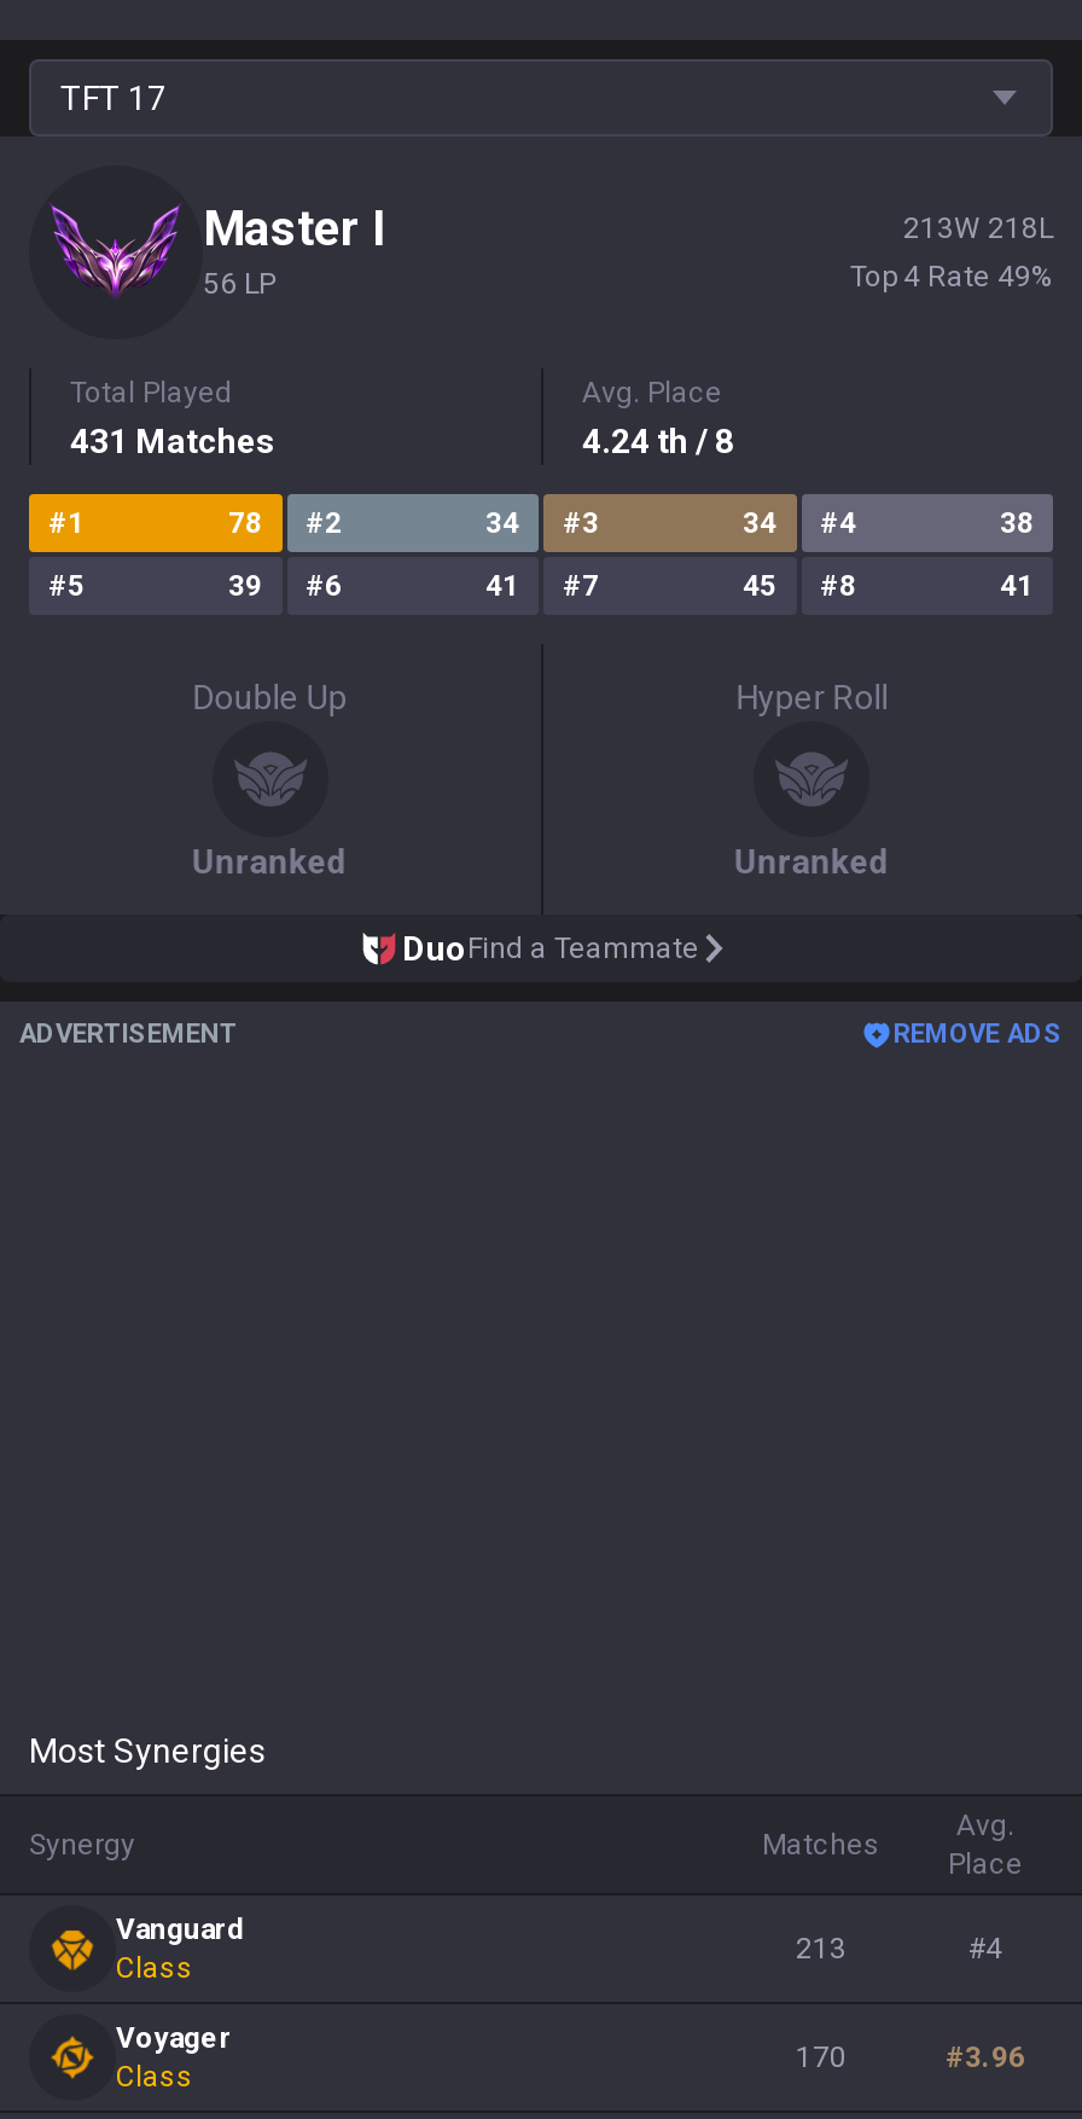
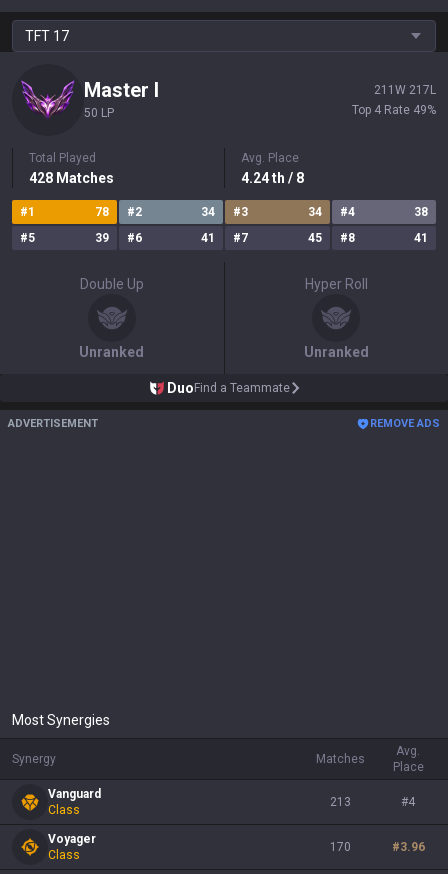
- 213W 218L
+ 211W 217L

- 56 LP
+ 50 LP

- 431 Matches
+ 428 Matches
